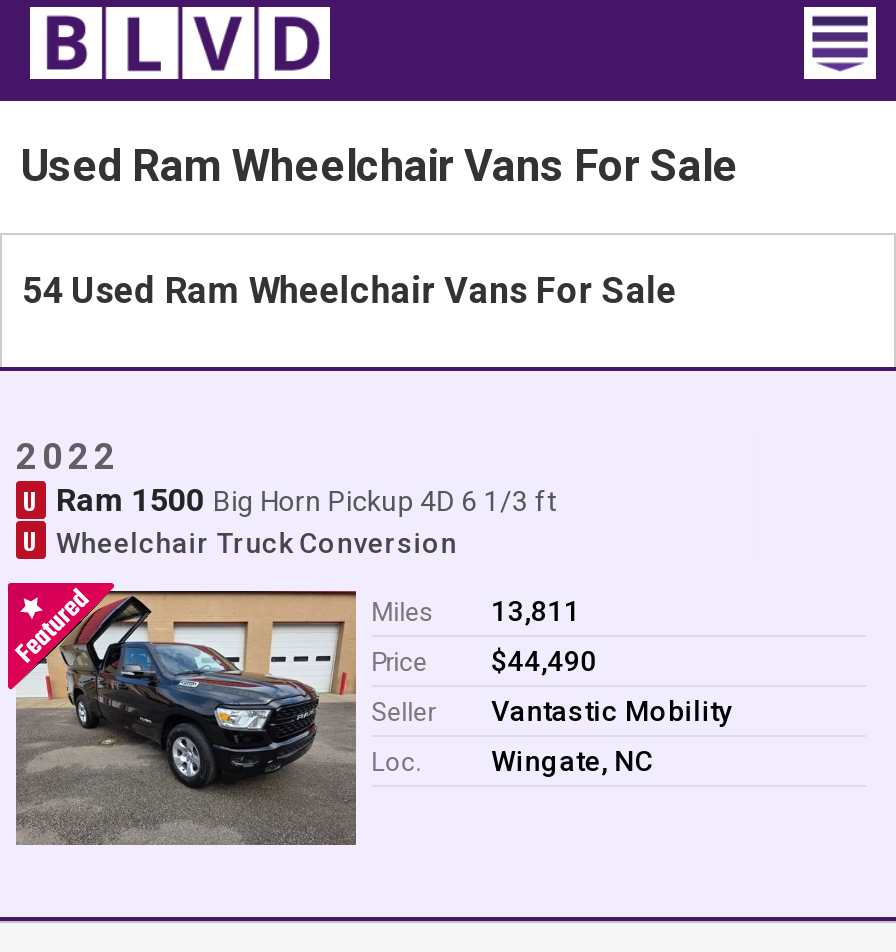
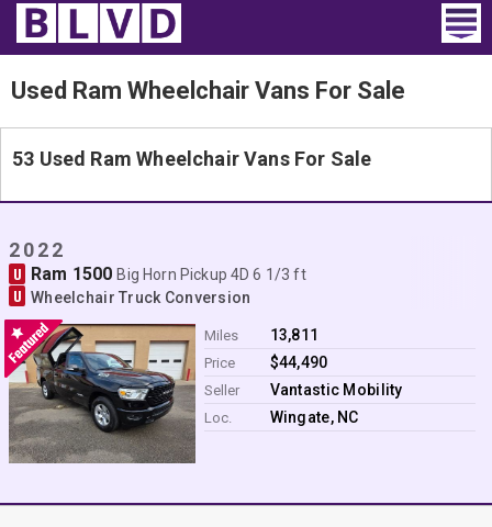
- 54 Used Ram Wheelchair Vans For Sale
+ 53 Used Ram Wheelchair Vans For Sale
